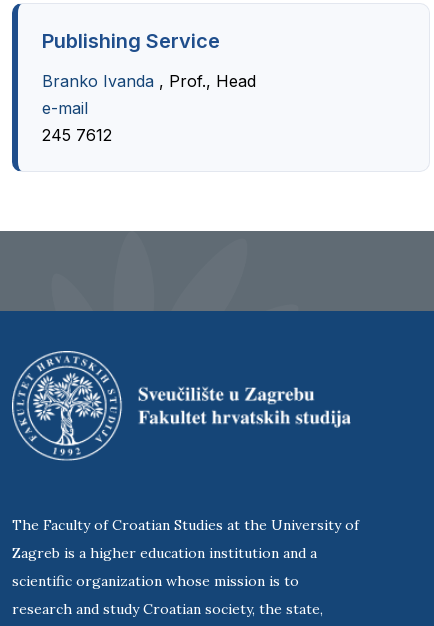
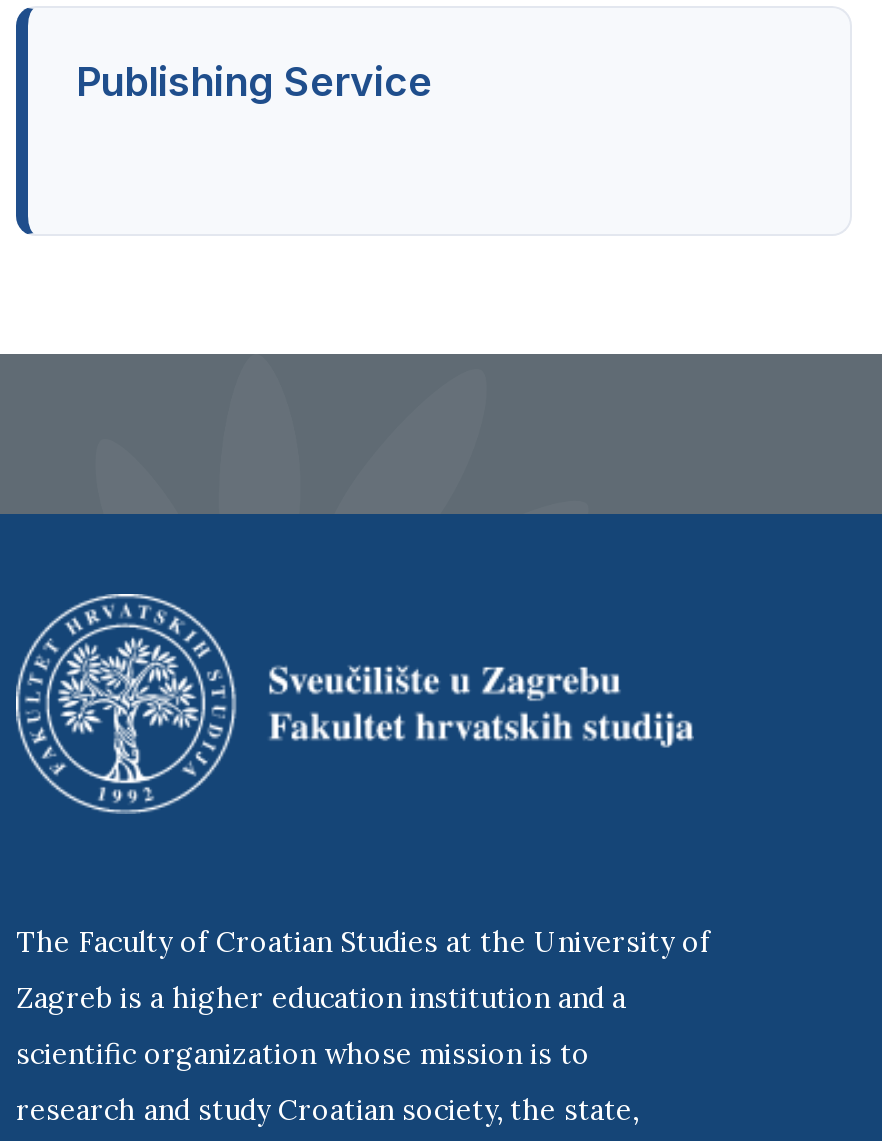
- Branko Ivanda, Prof., Head
- e-mail
- 245 7612
